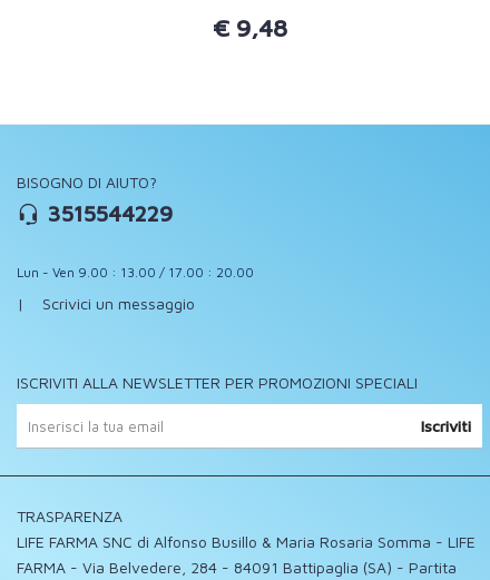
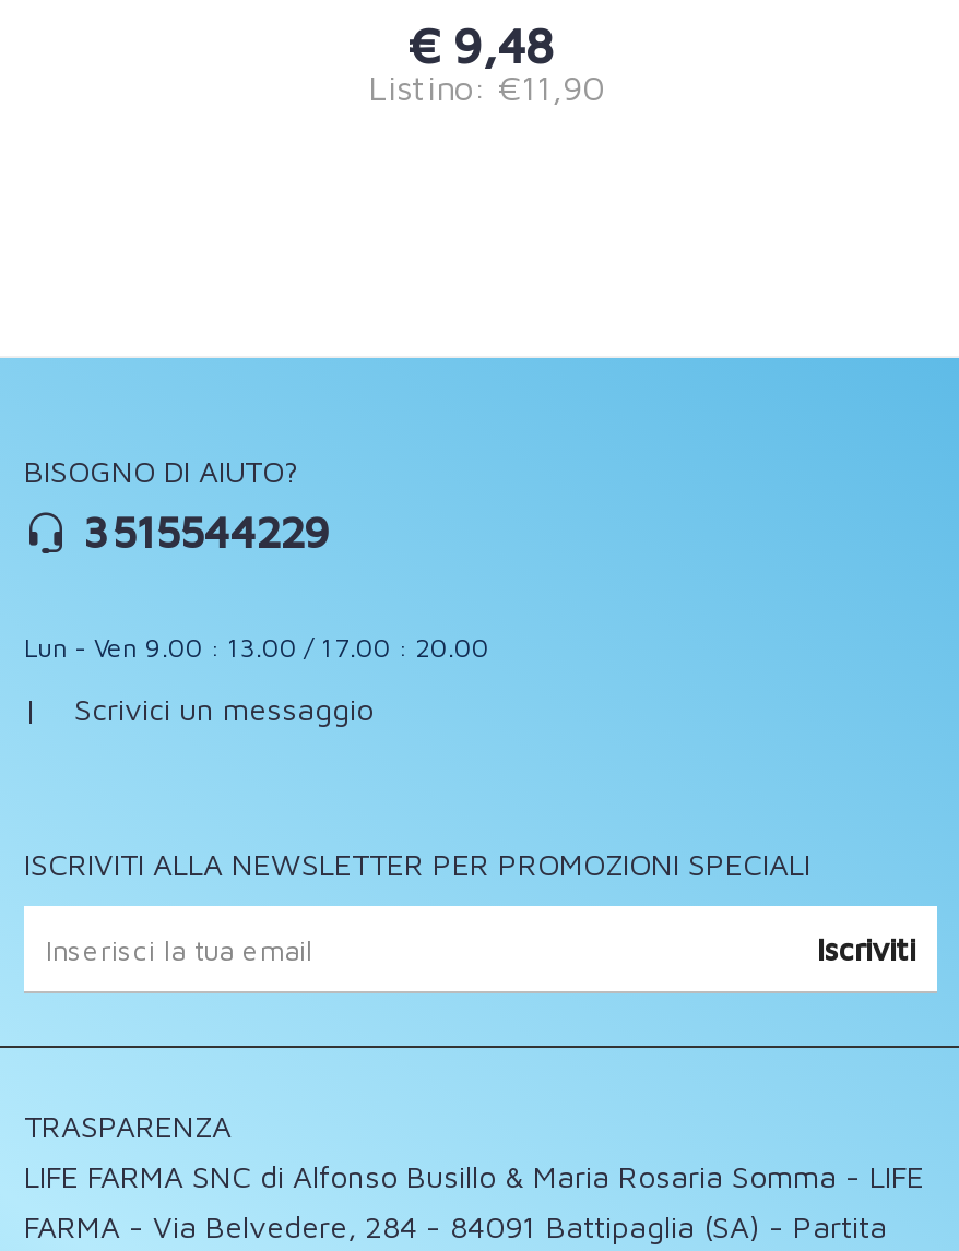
+ Listino: €11,90
